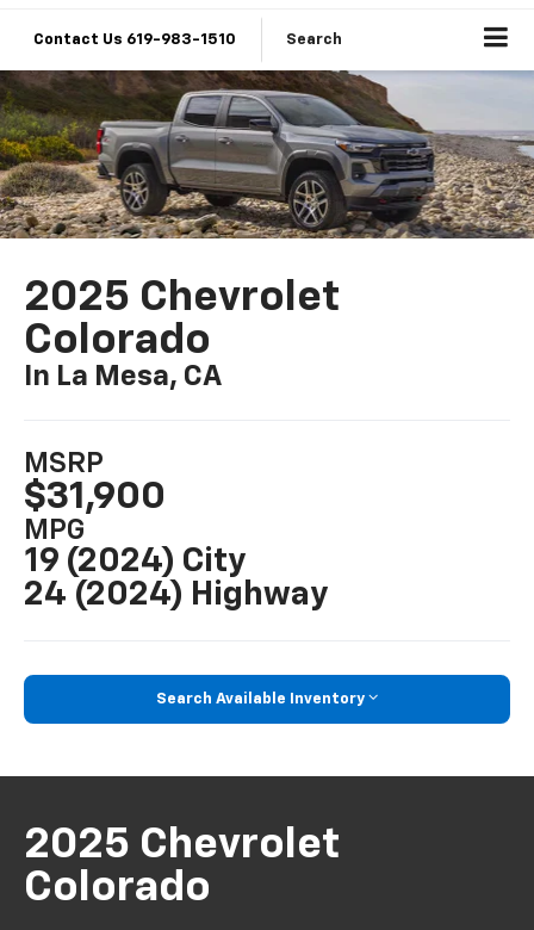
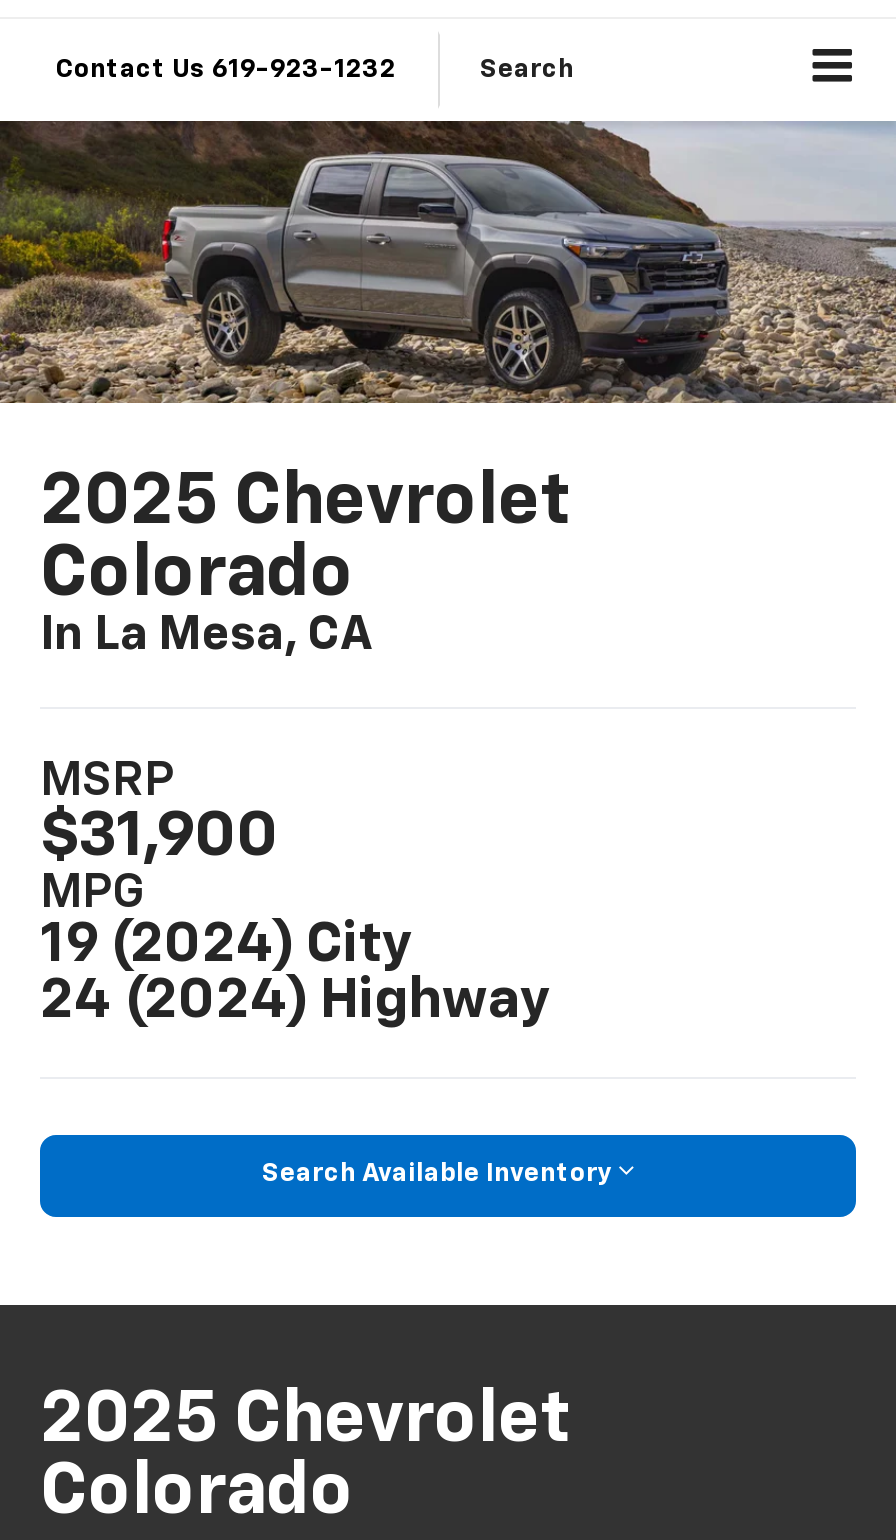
- Contact Us 619-983-1510
+ Contact Us 619-923-1232
